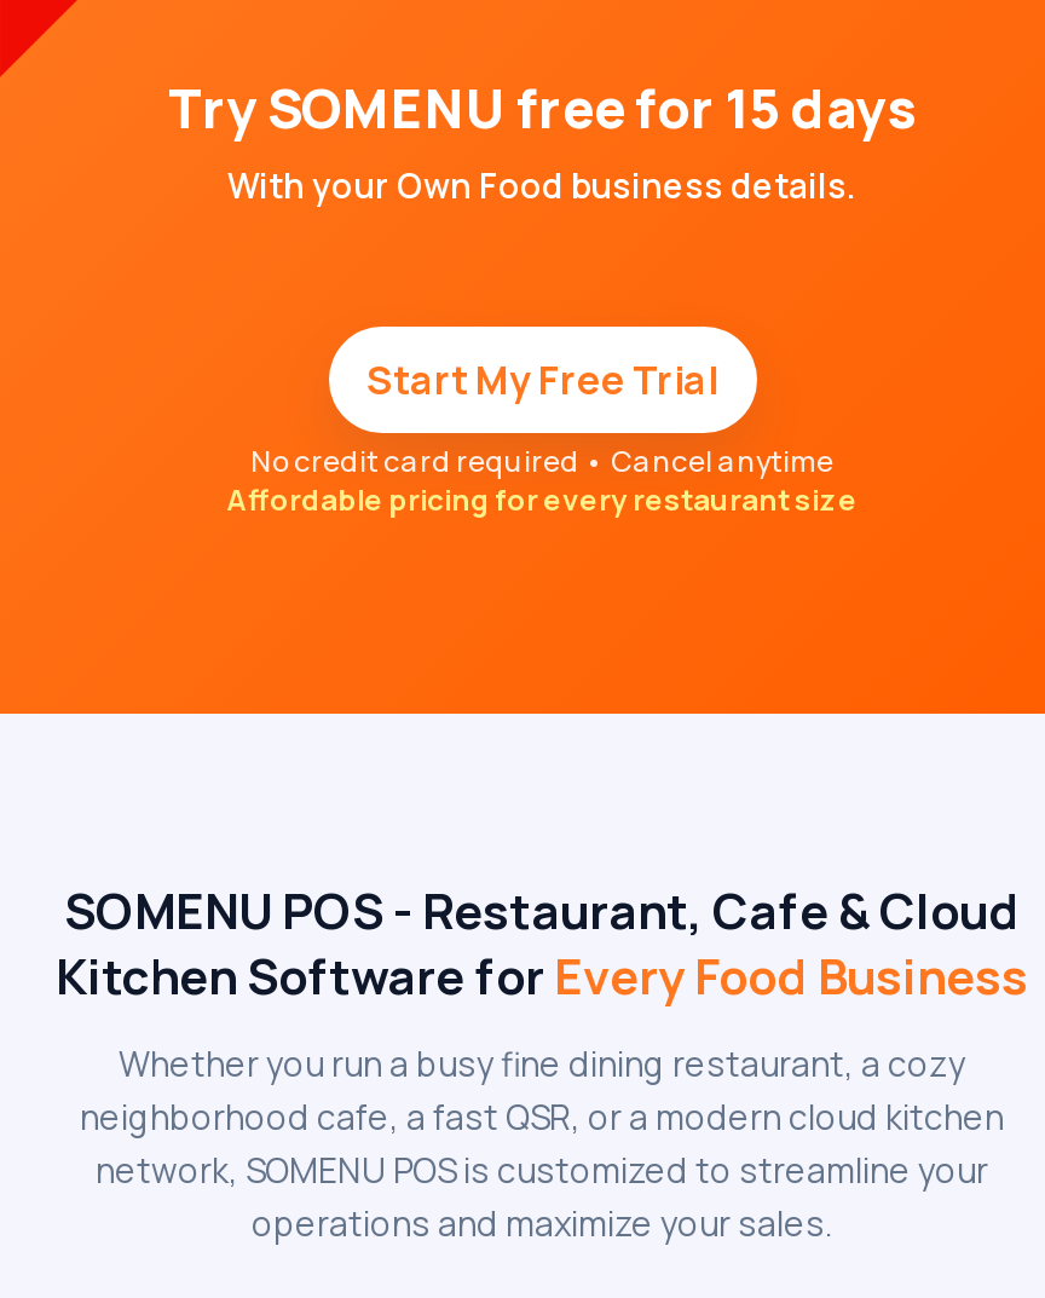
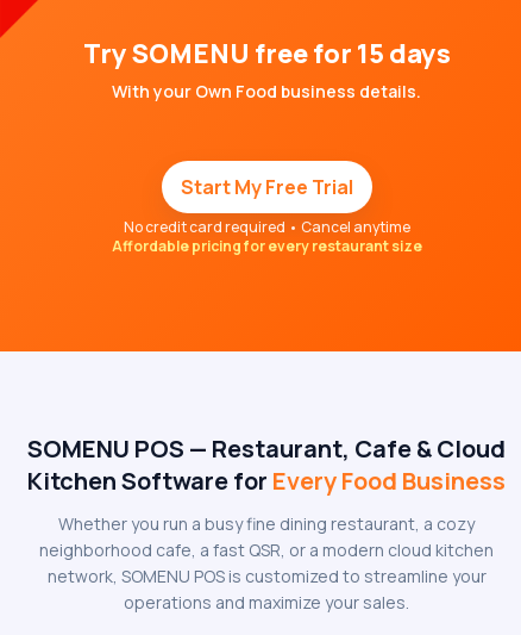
- SOMENU POS - Restaurant, Cafe & Cloud
+ SOMENU POS — Restaurant, Cafe & Cloud
